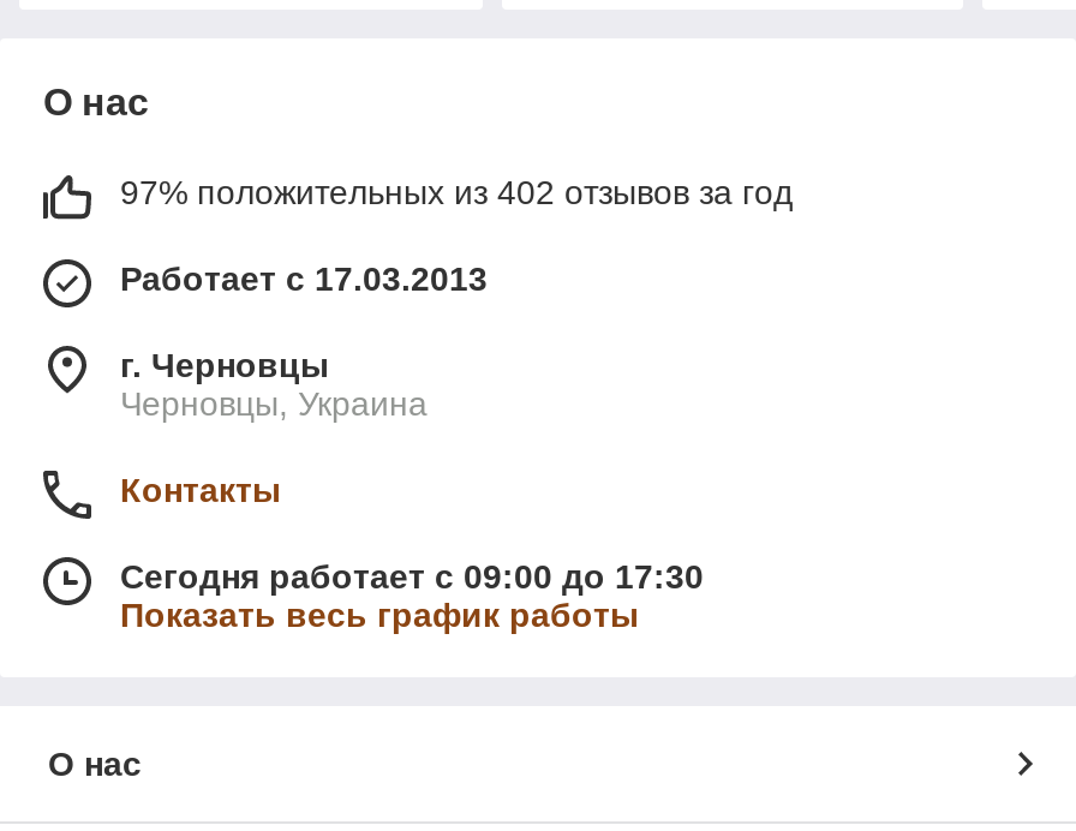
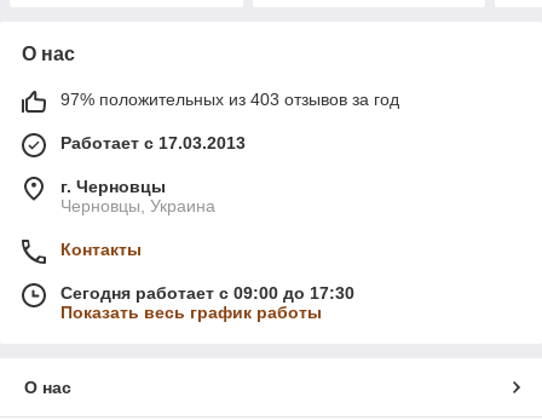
- 97% положительных из 402 отзывов за год
+ 97% положительных из 403 отзывов за год
